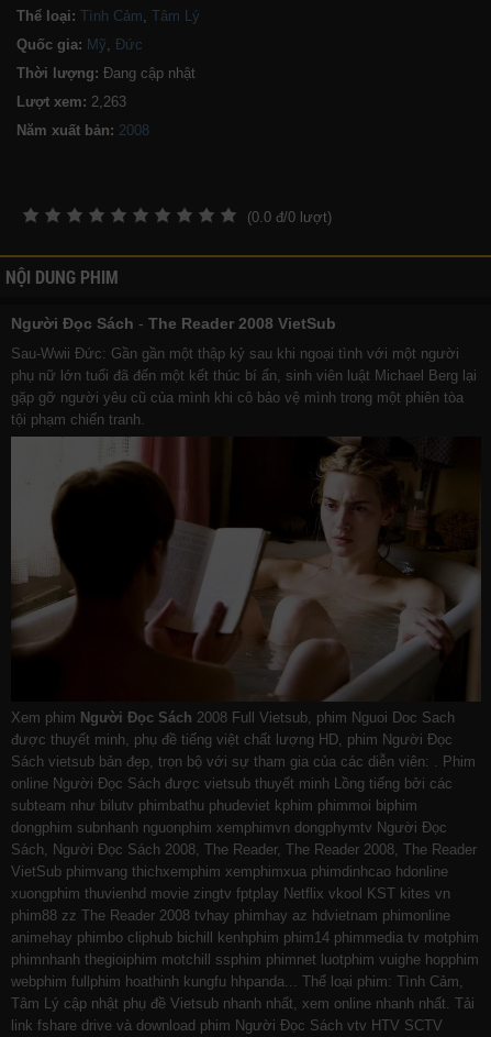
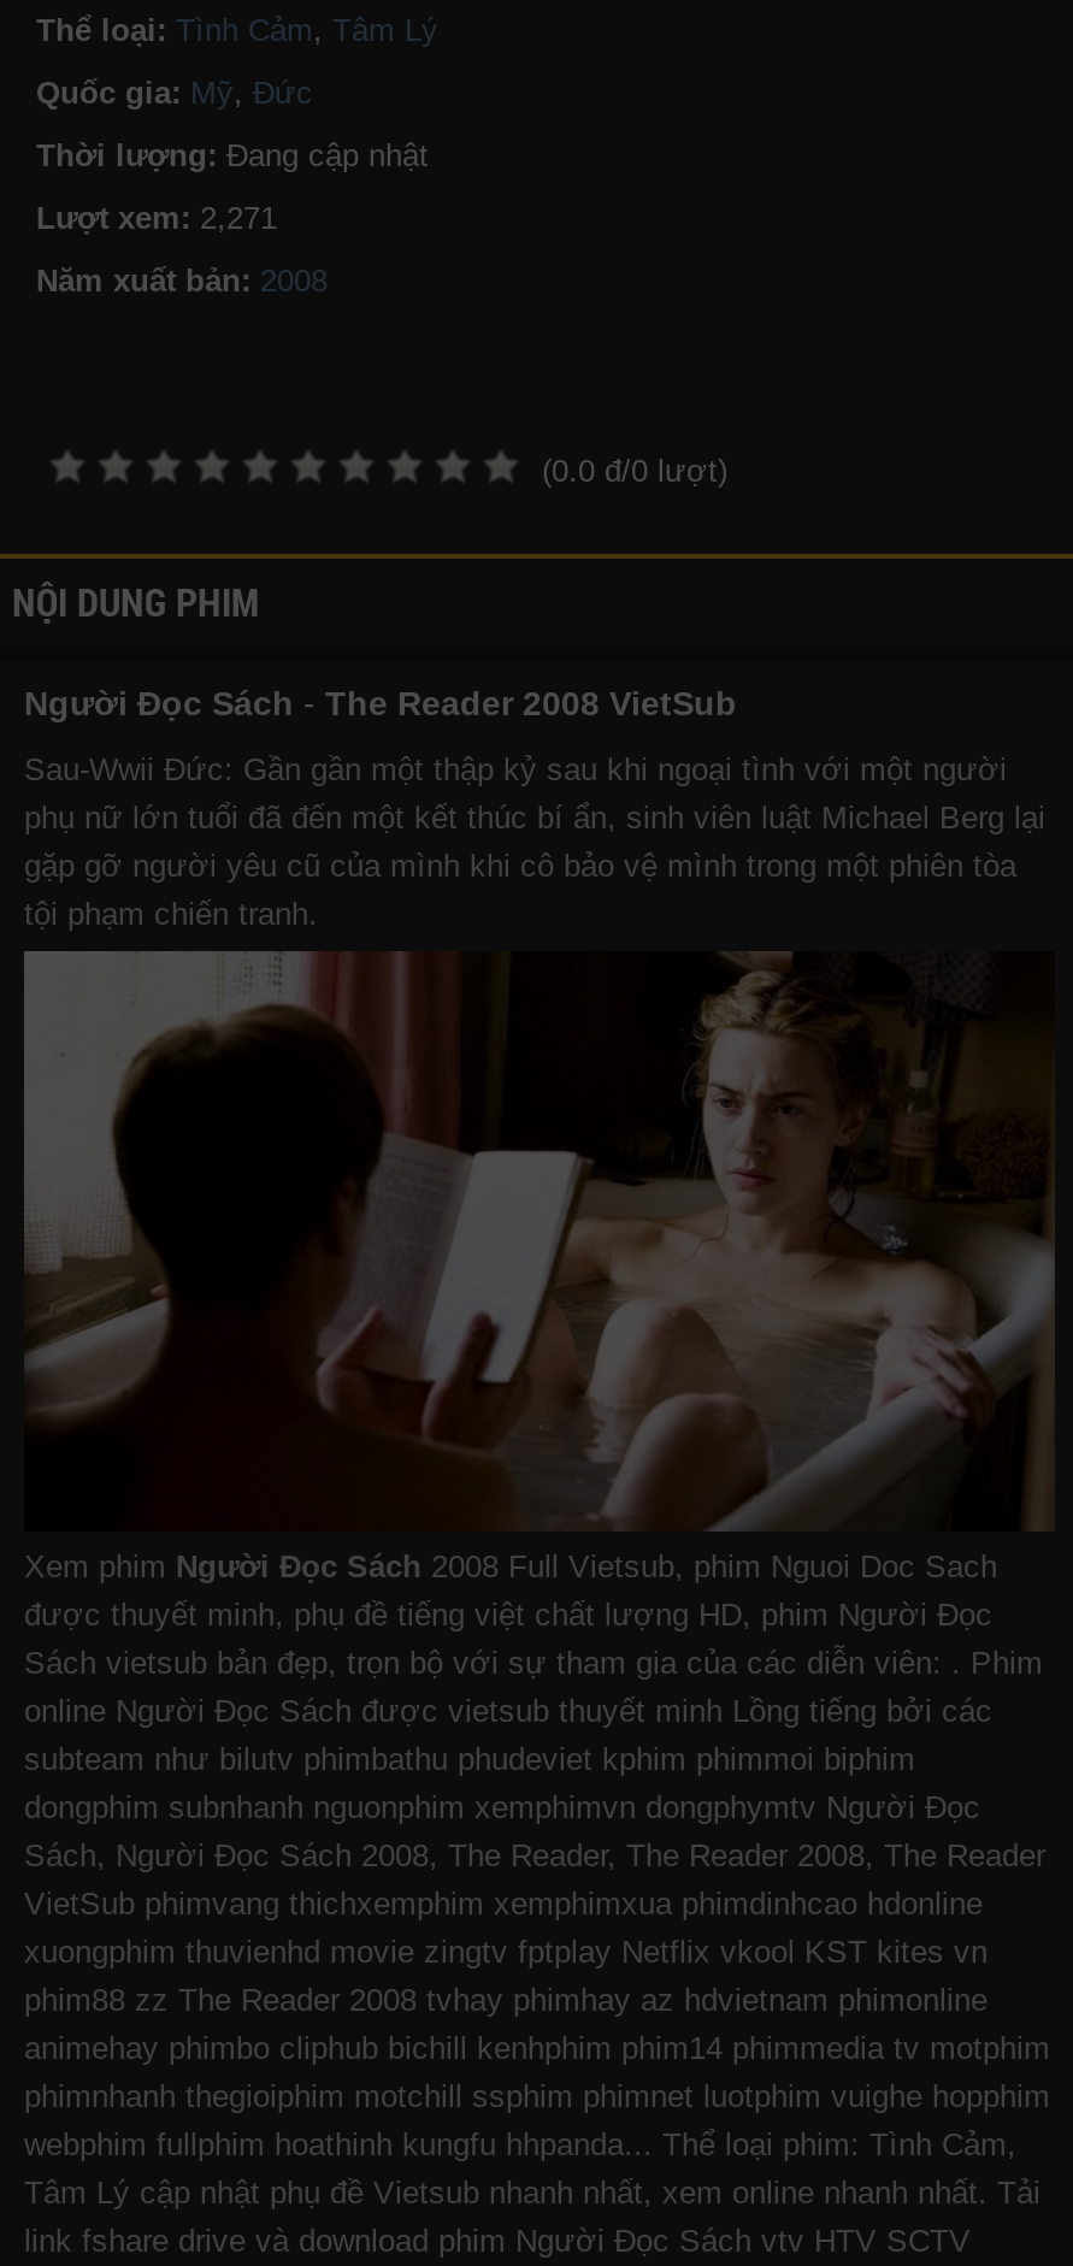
- Lượt xem: 2,263
+ Lượt xem: 2,271
